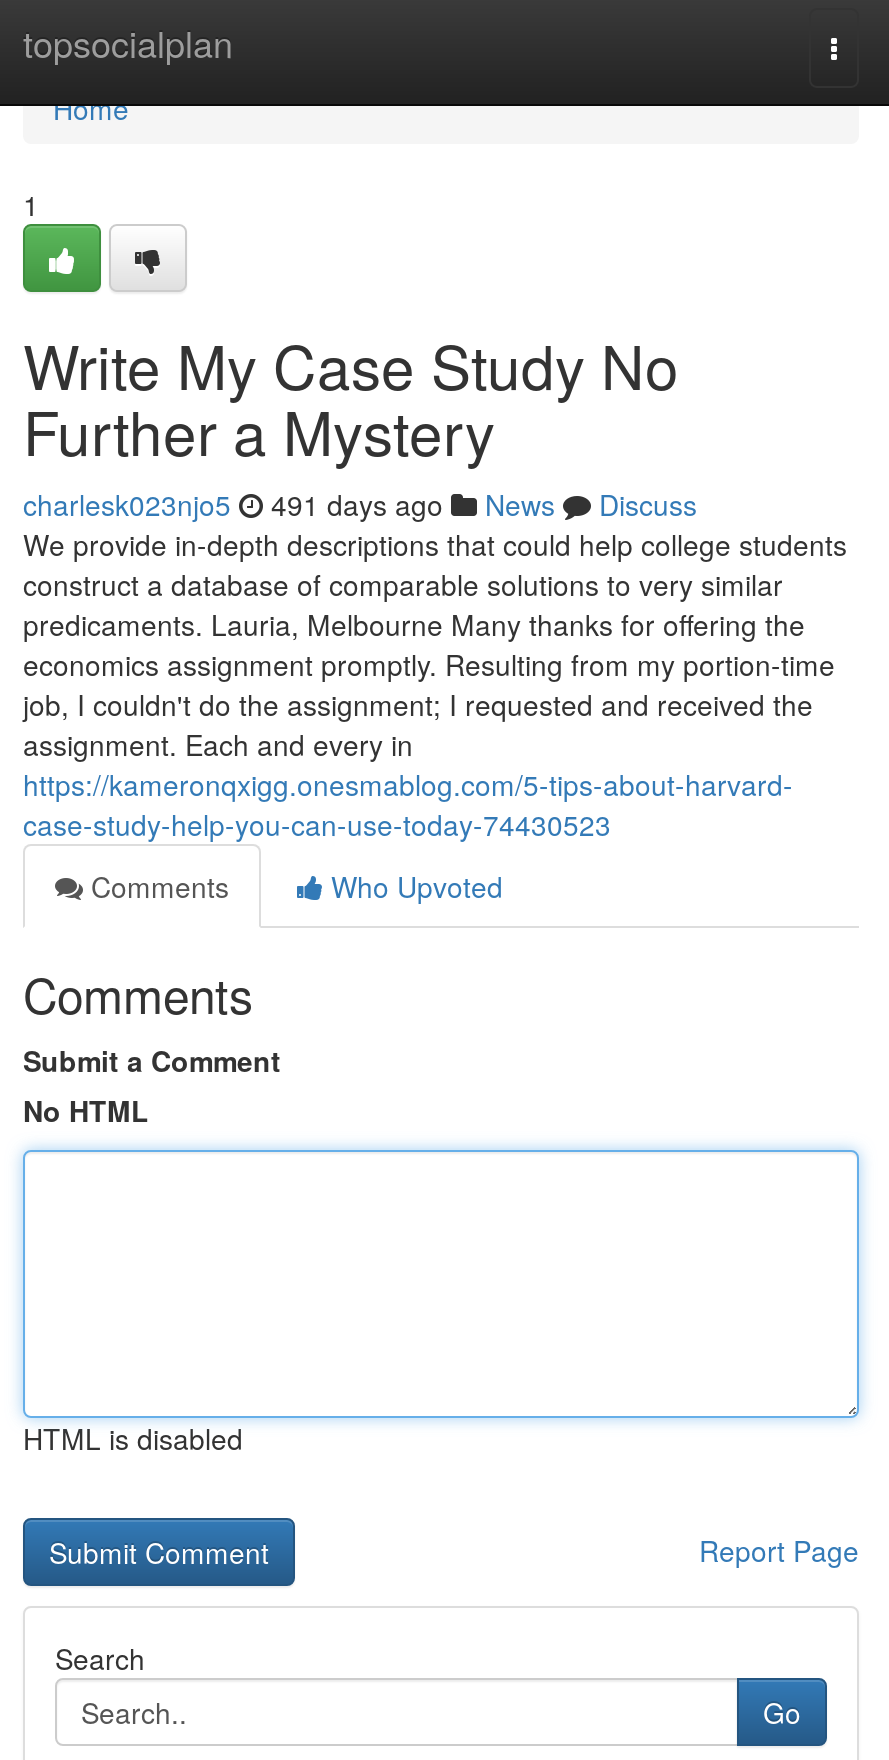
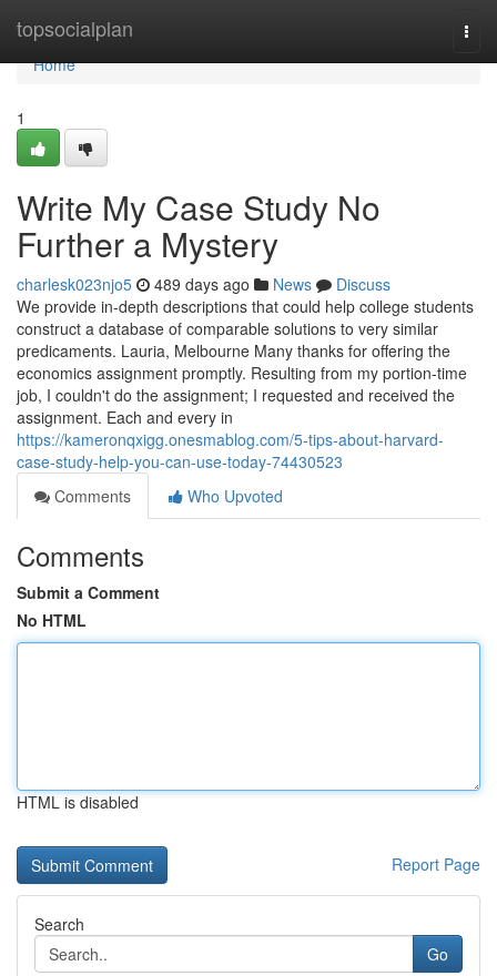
- charlesk023njo5 491 days ago News Discuss
+ charlesk023njo5 489 days ago News Discuss
